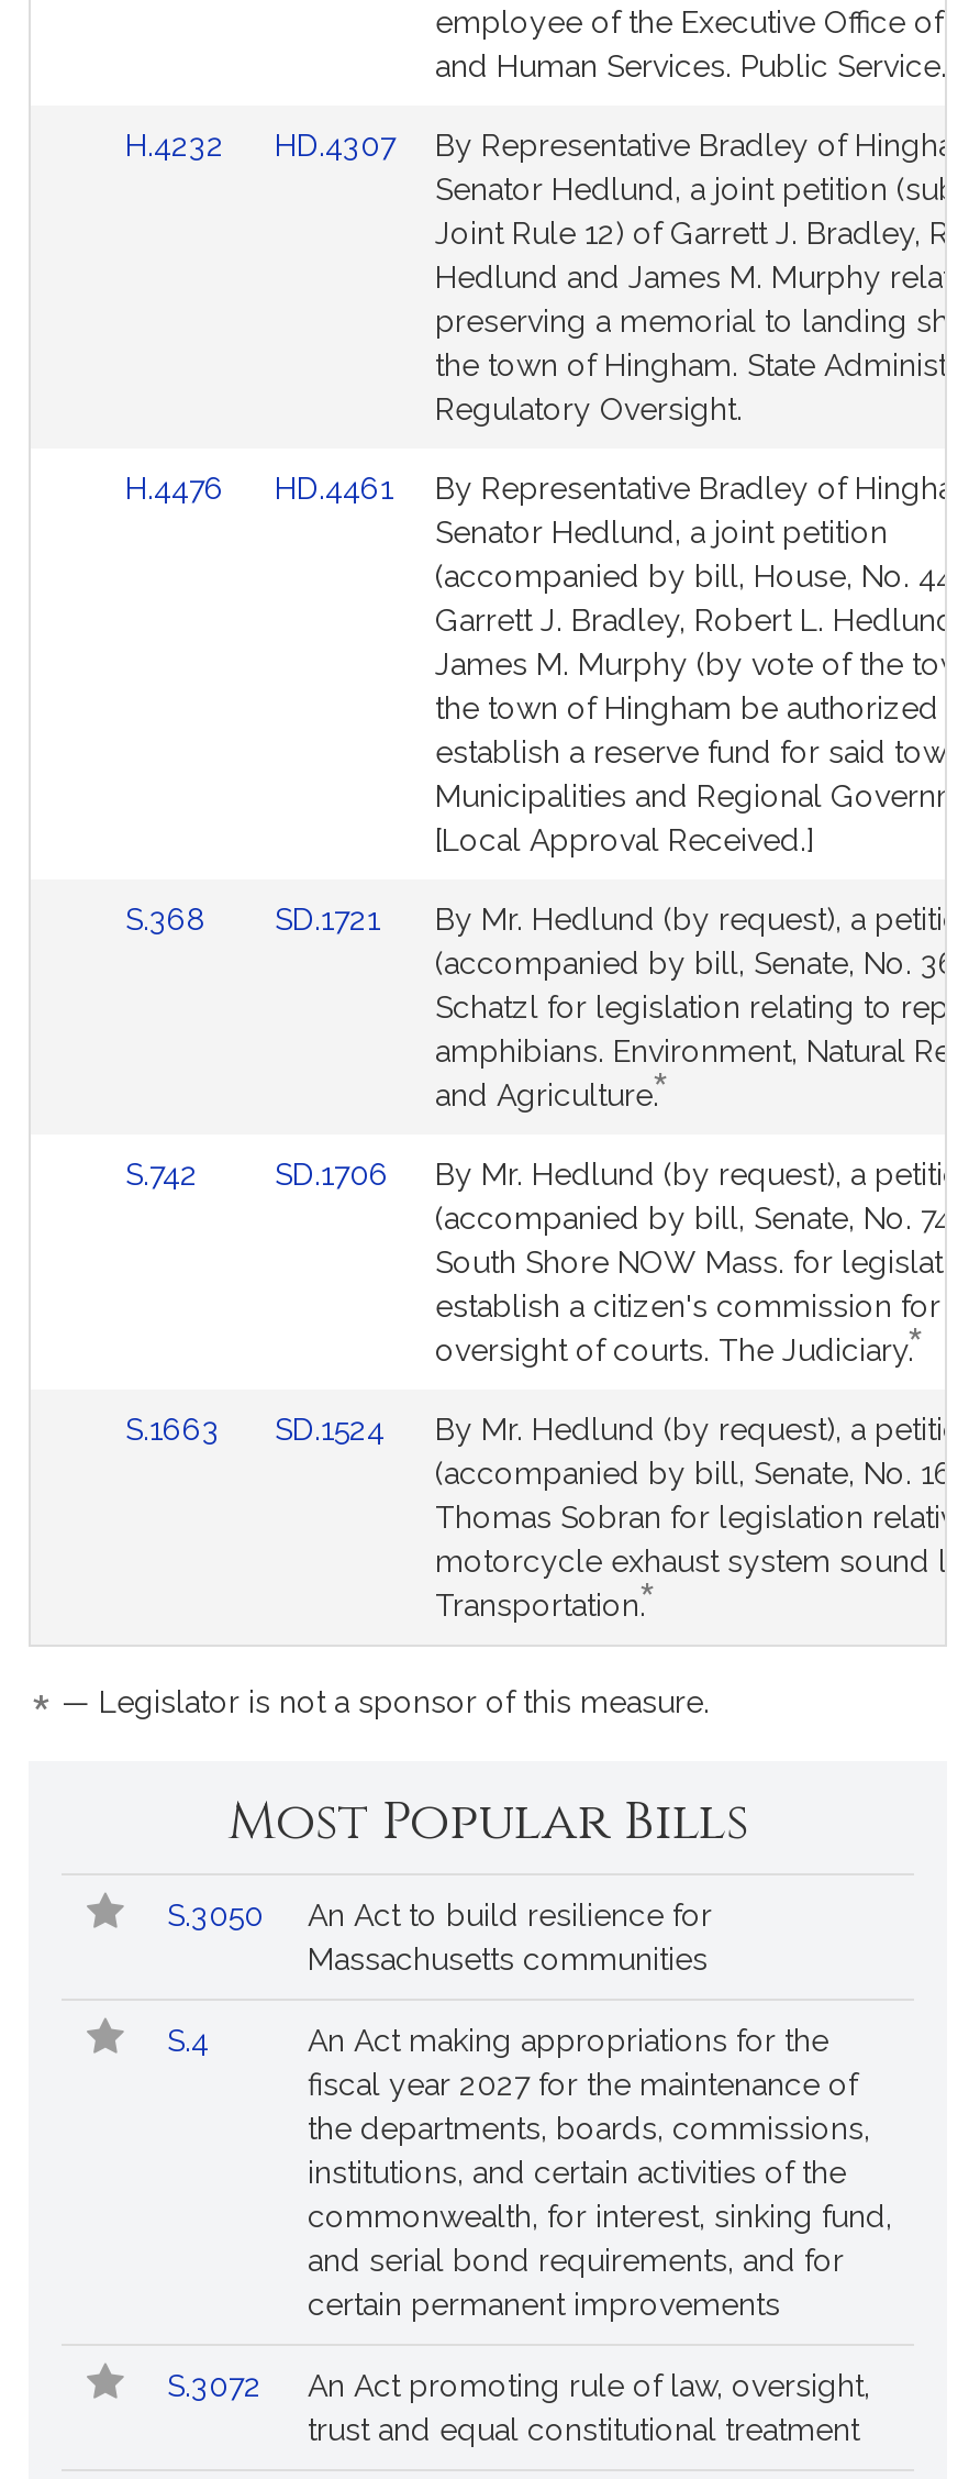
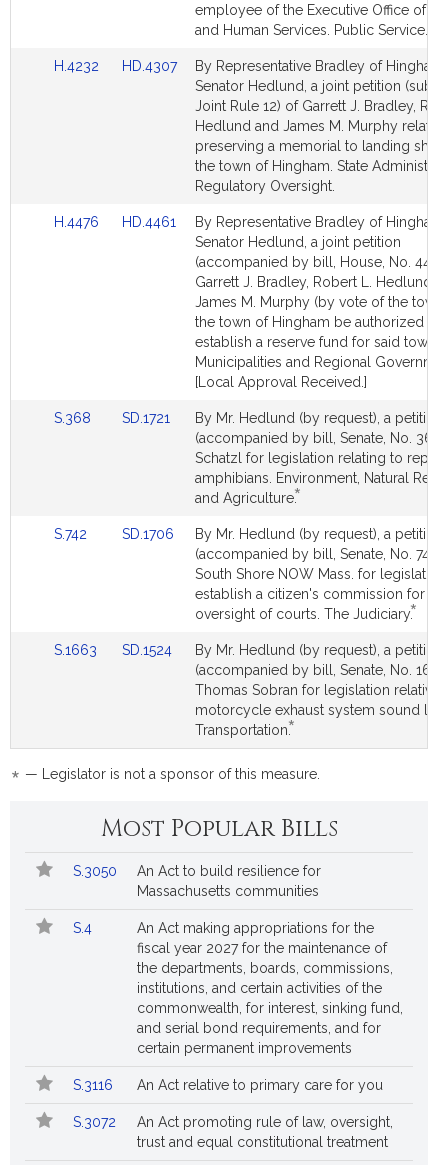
+ S.3116
+ An Act relative to primary care for you
